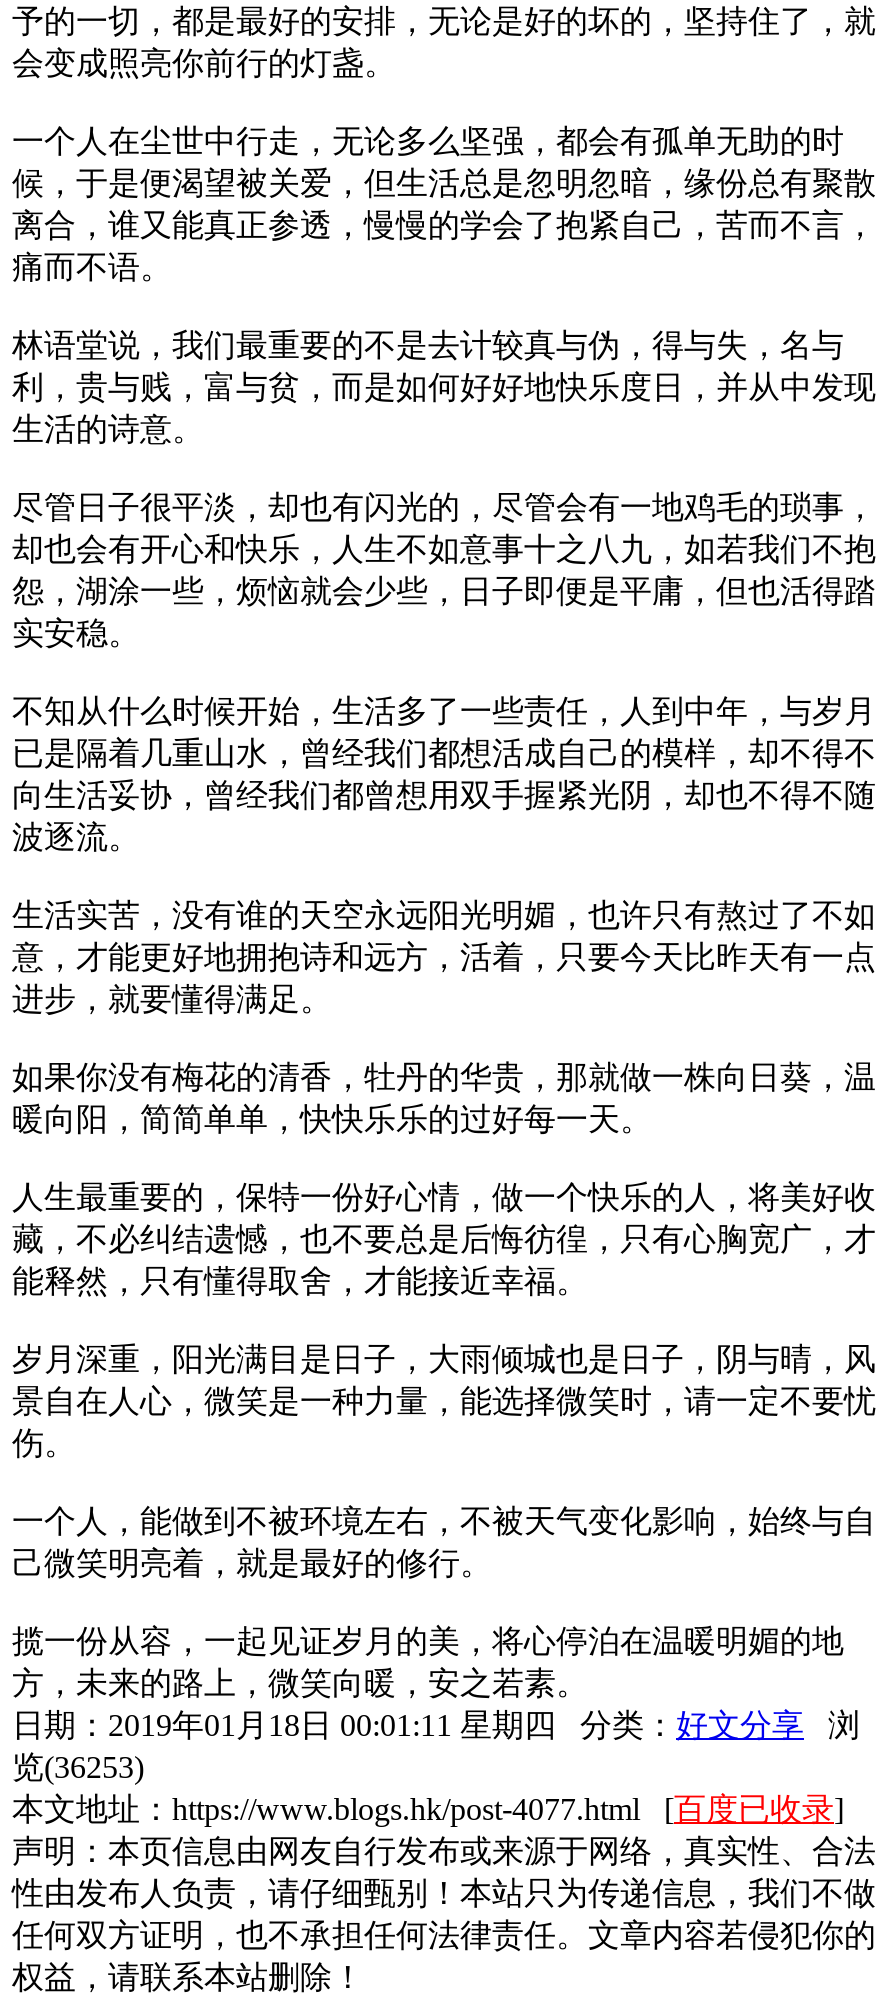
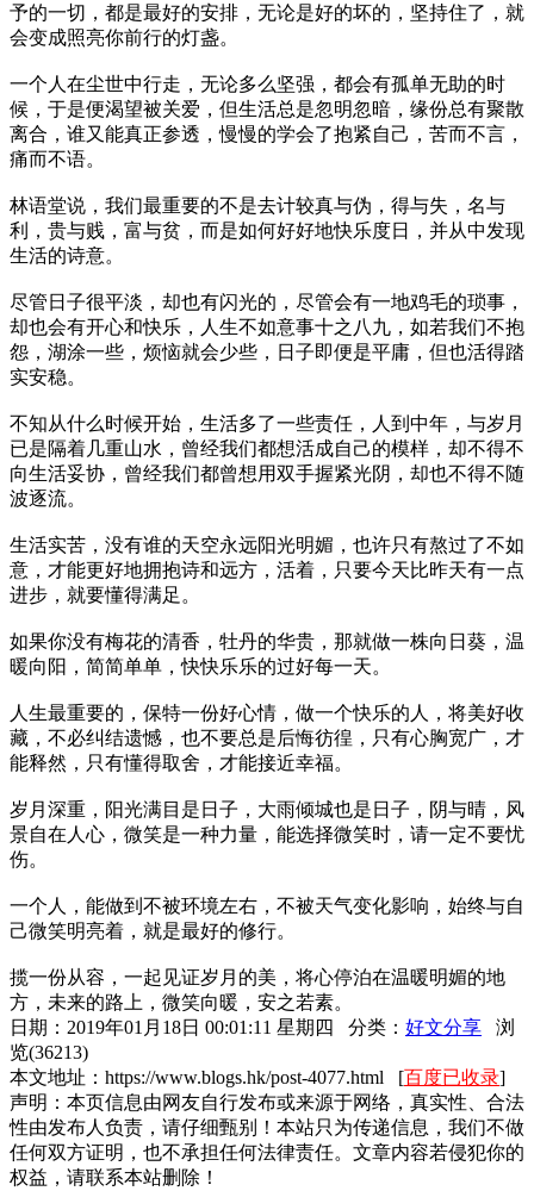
- 览(36253)
+ 览(36213)
